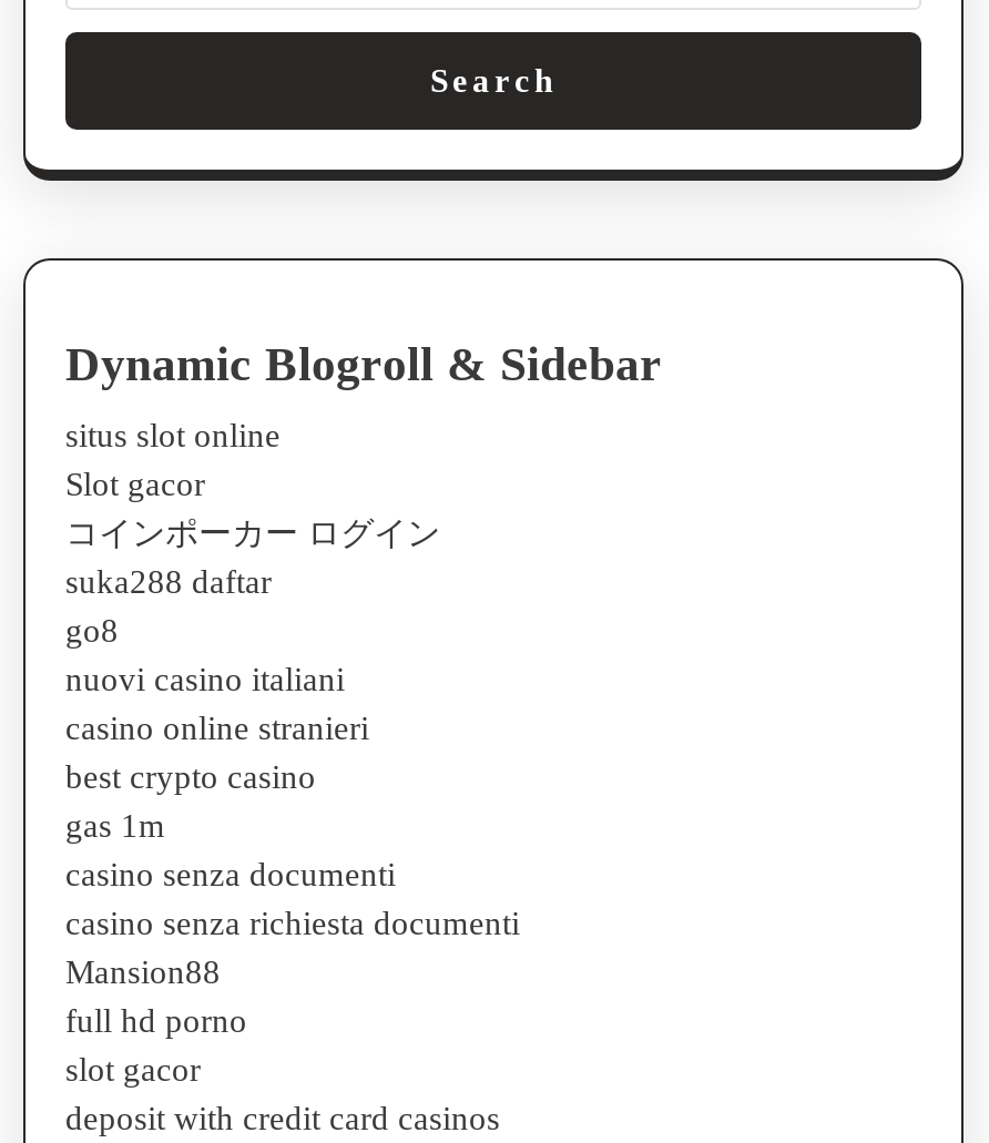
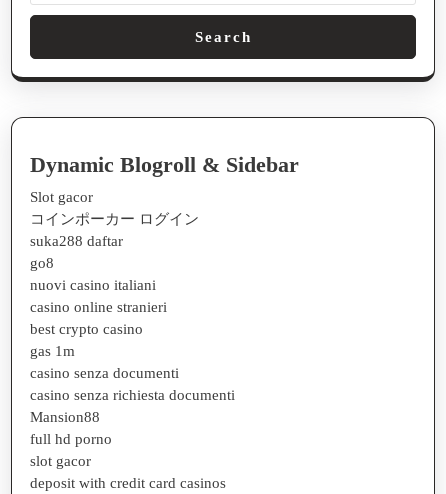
- situs slot online
